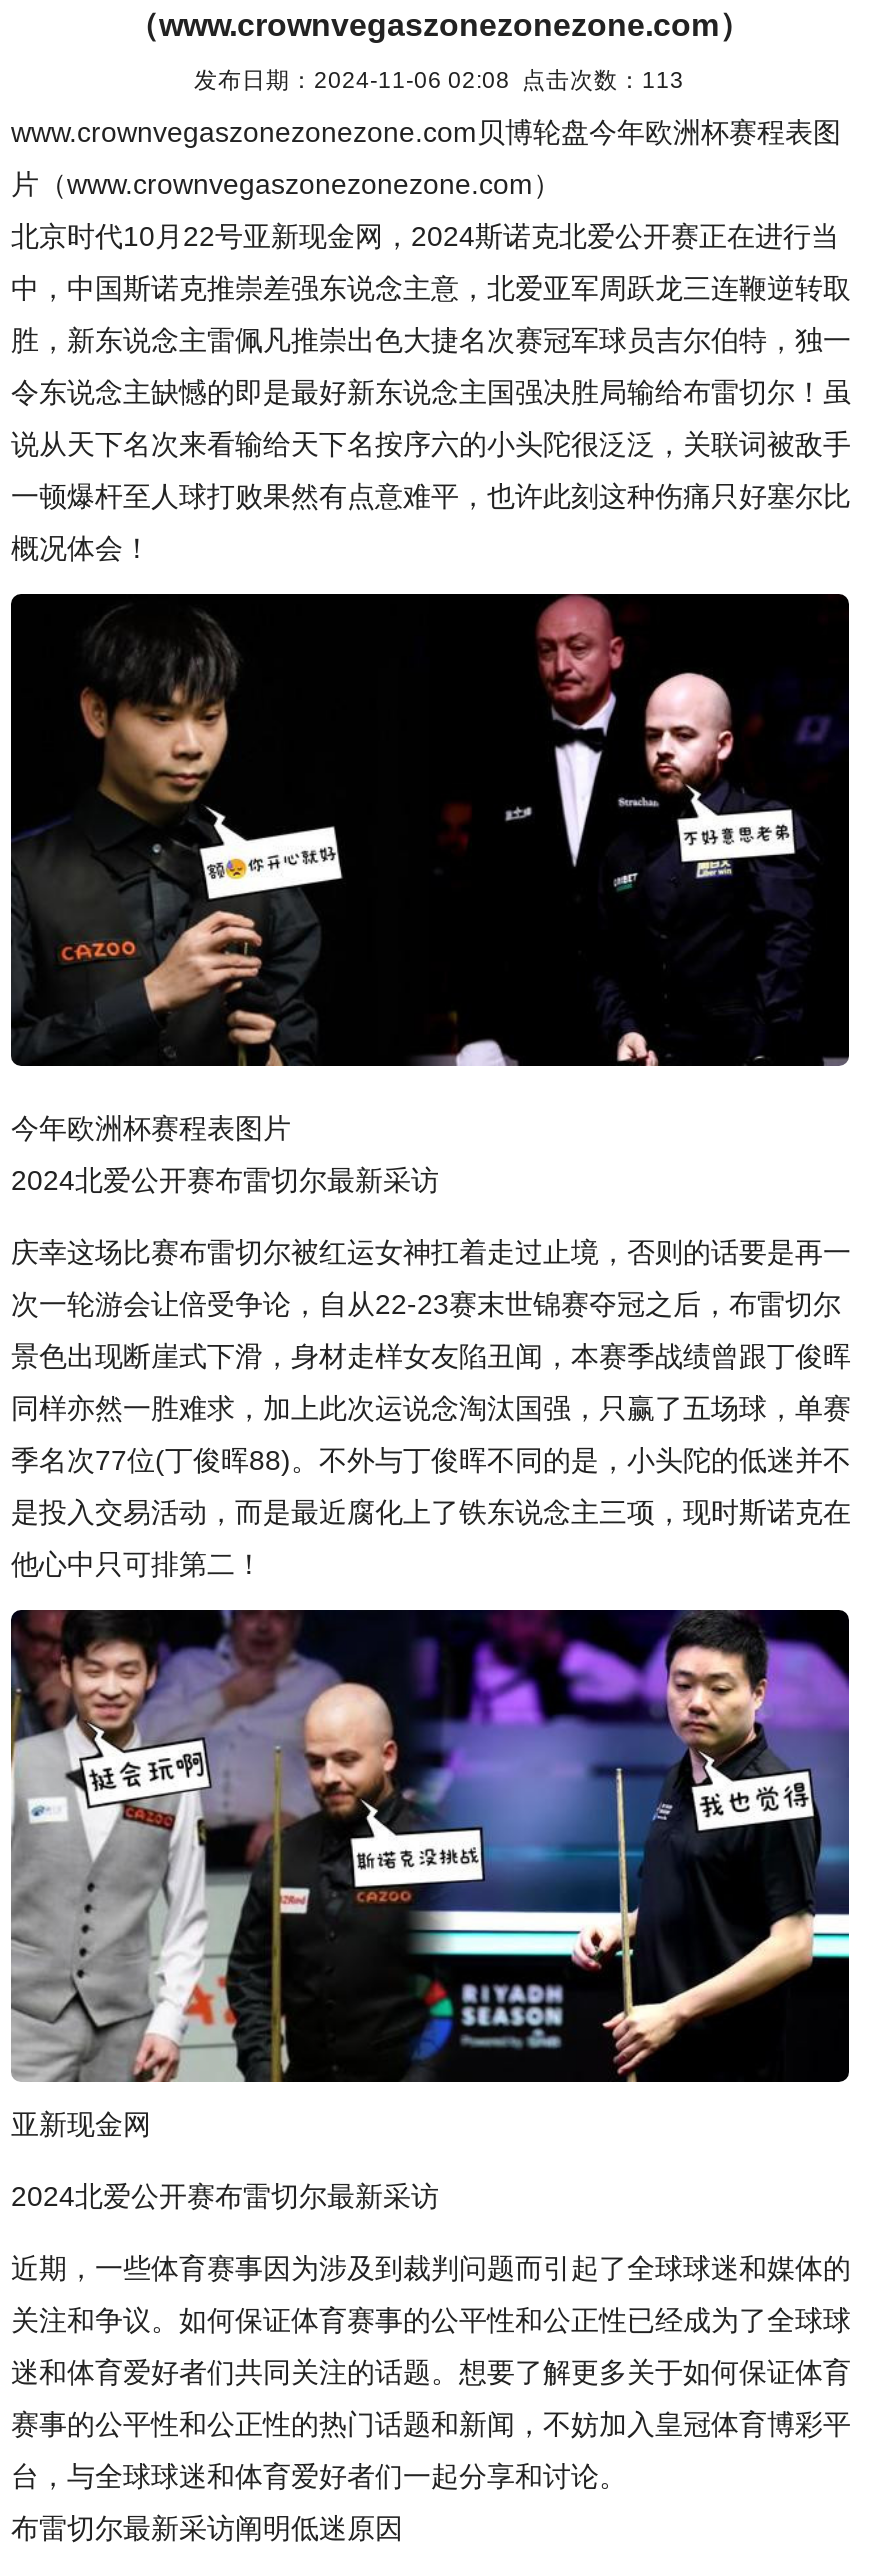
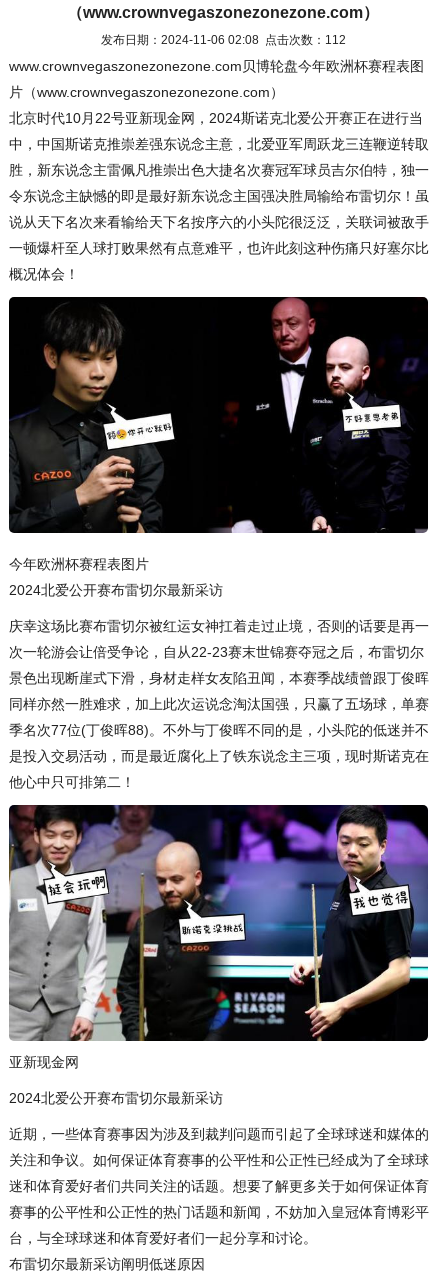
- 发布日期：2024-11-06 02:08 点击次数：113
+ 发布日期：2024-11-06 02:08 点击次数：112
